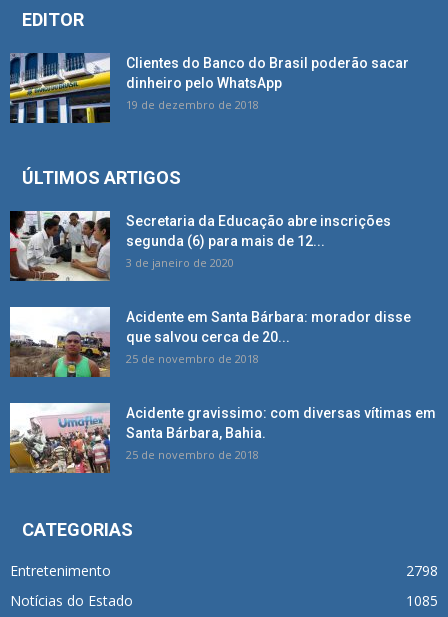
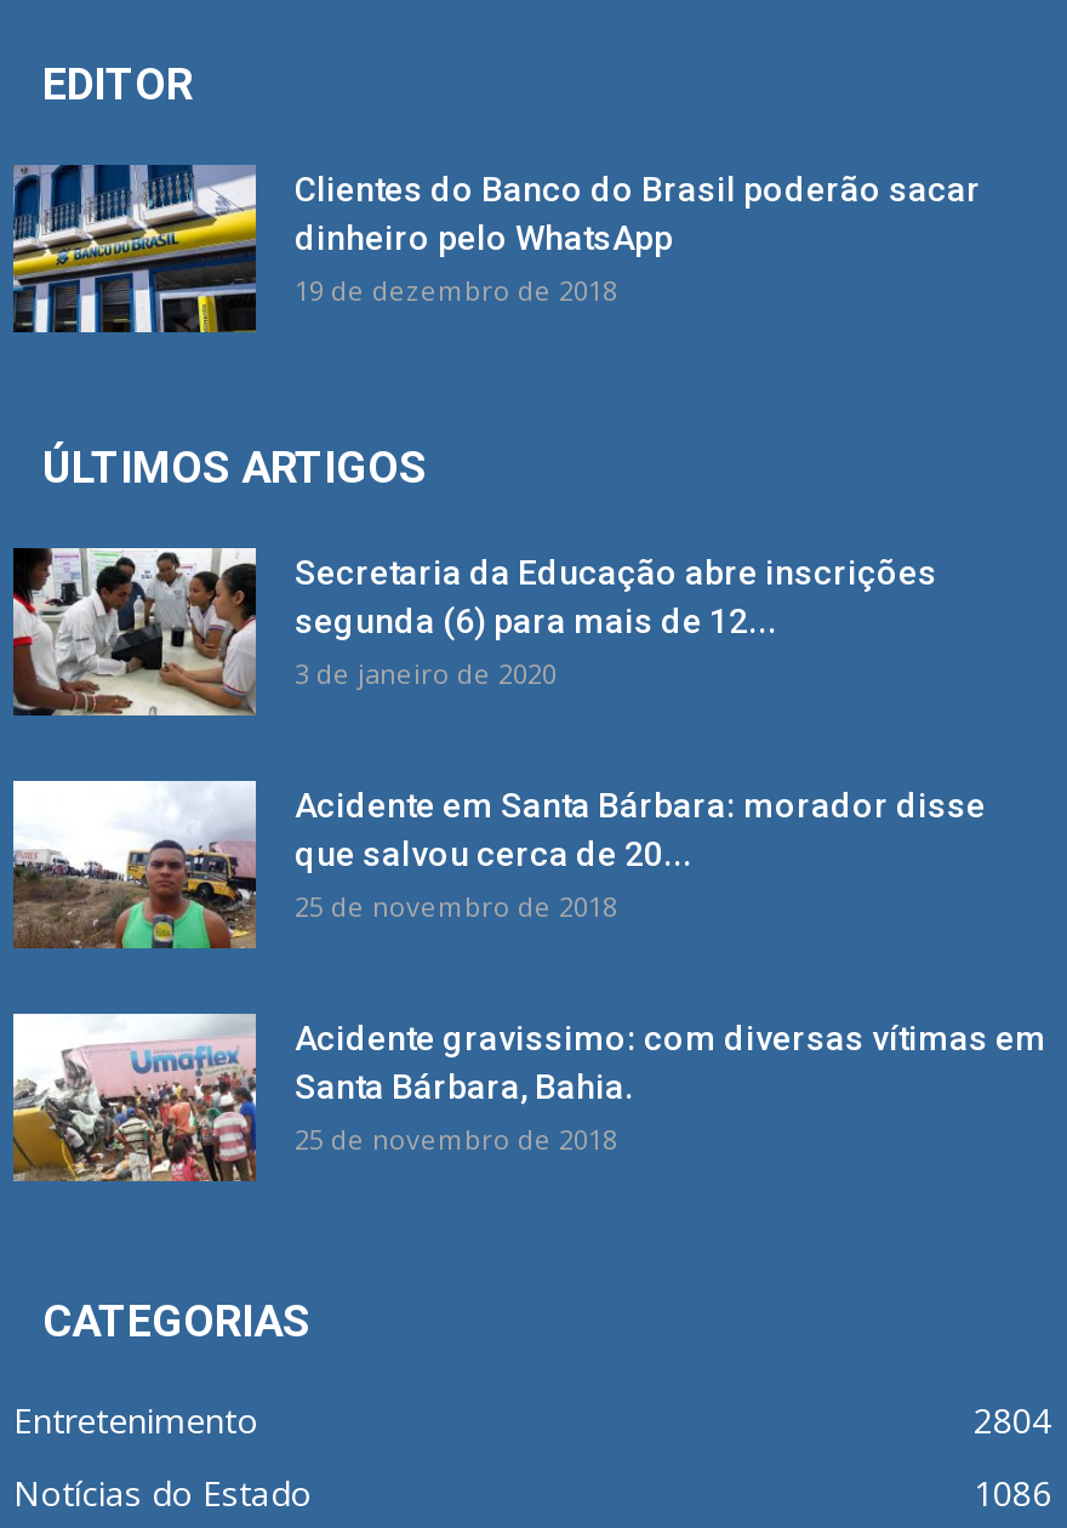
- 2798
+ 2804

- 1085
+ 1086
